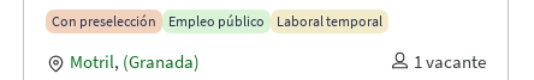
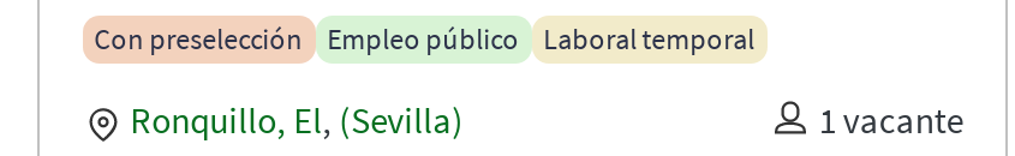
- Motril, (Granada)
+ Ronquillo, El, (Sevilla)
